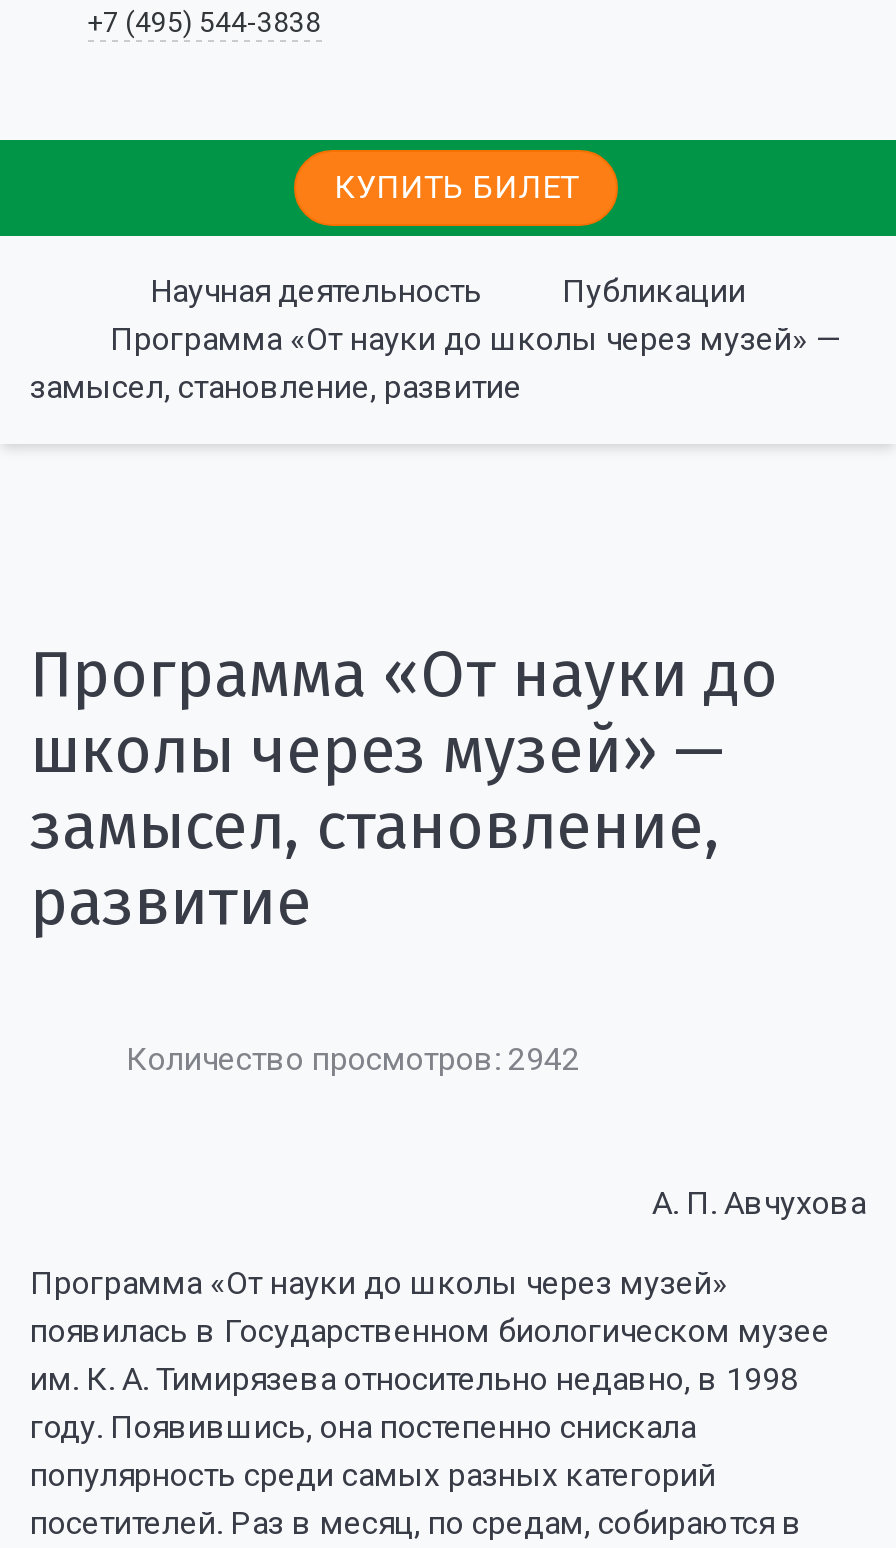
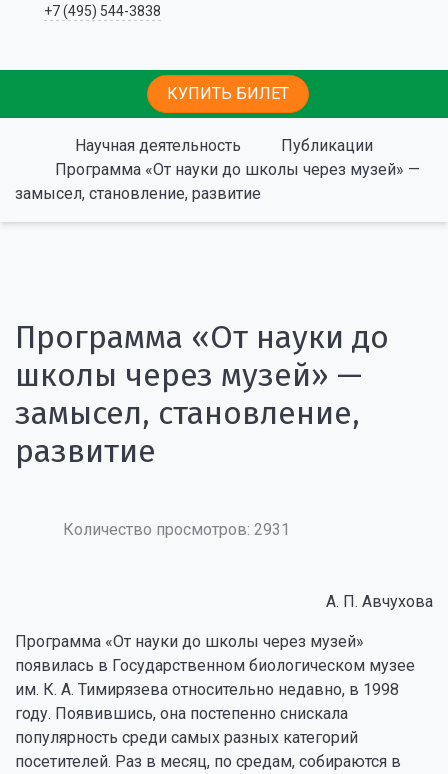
- Количество просмотров: 2942
+ Количество просмотров: 2931
